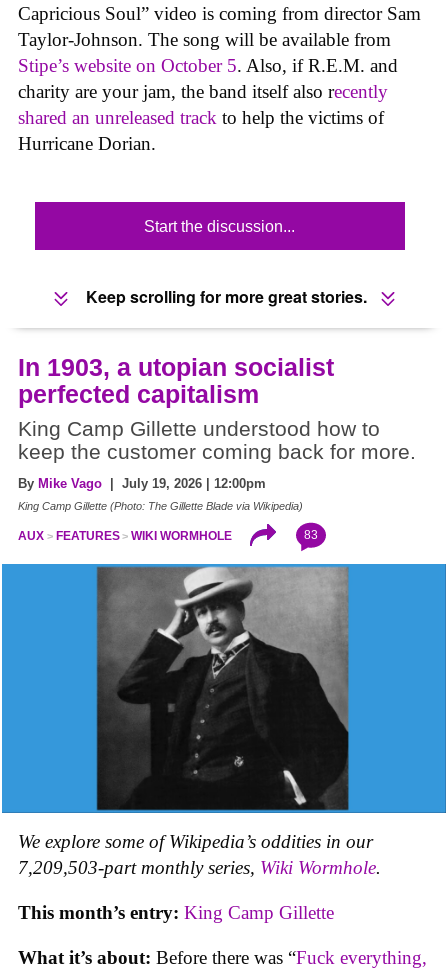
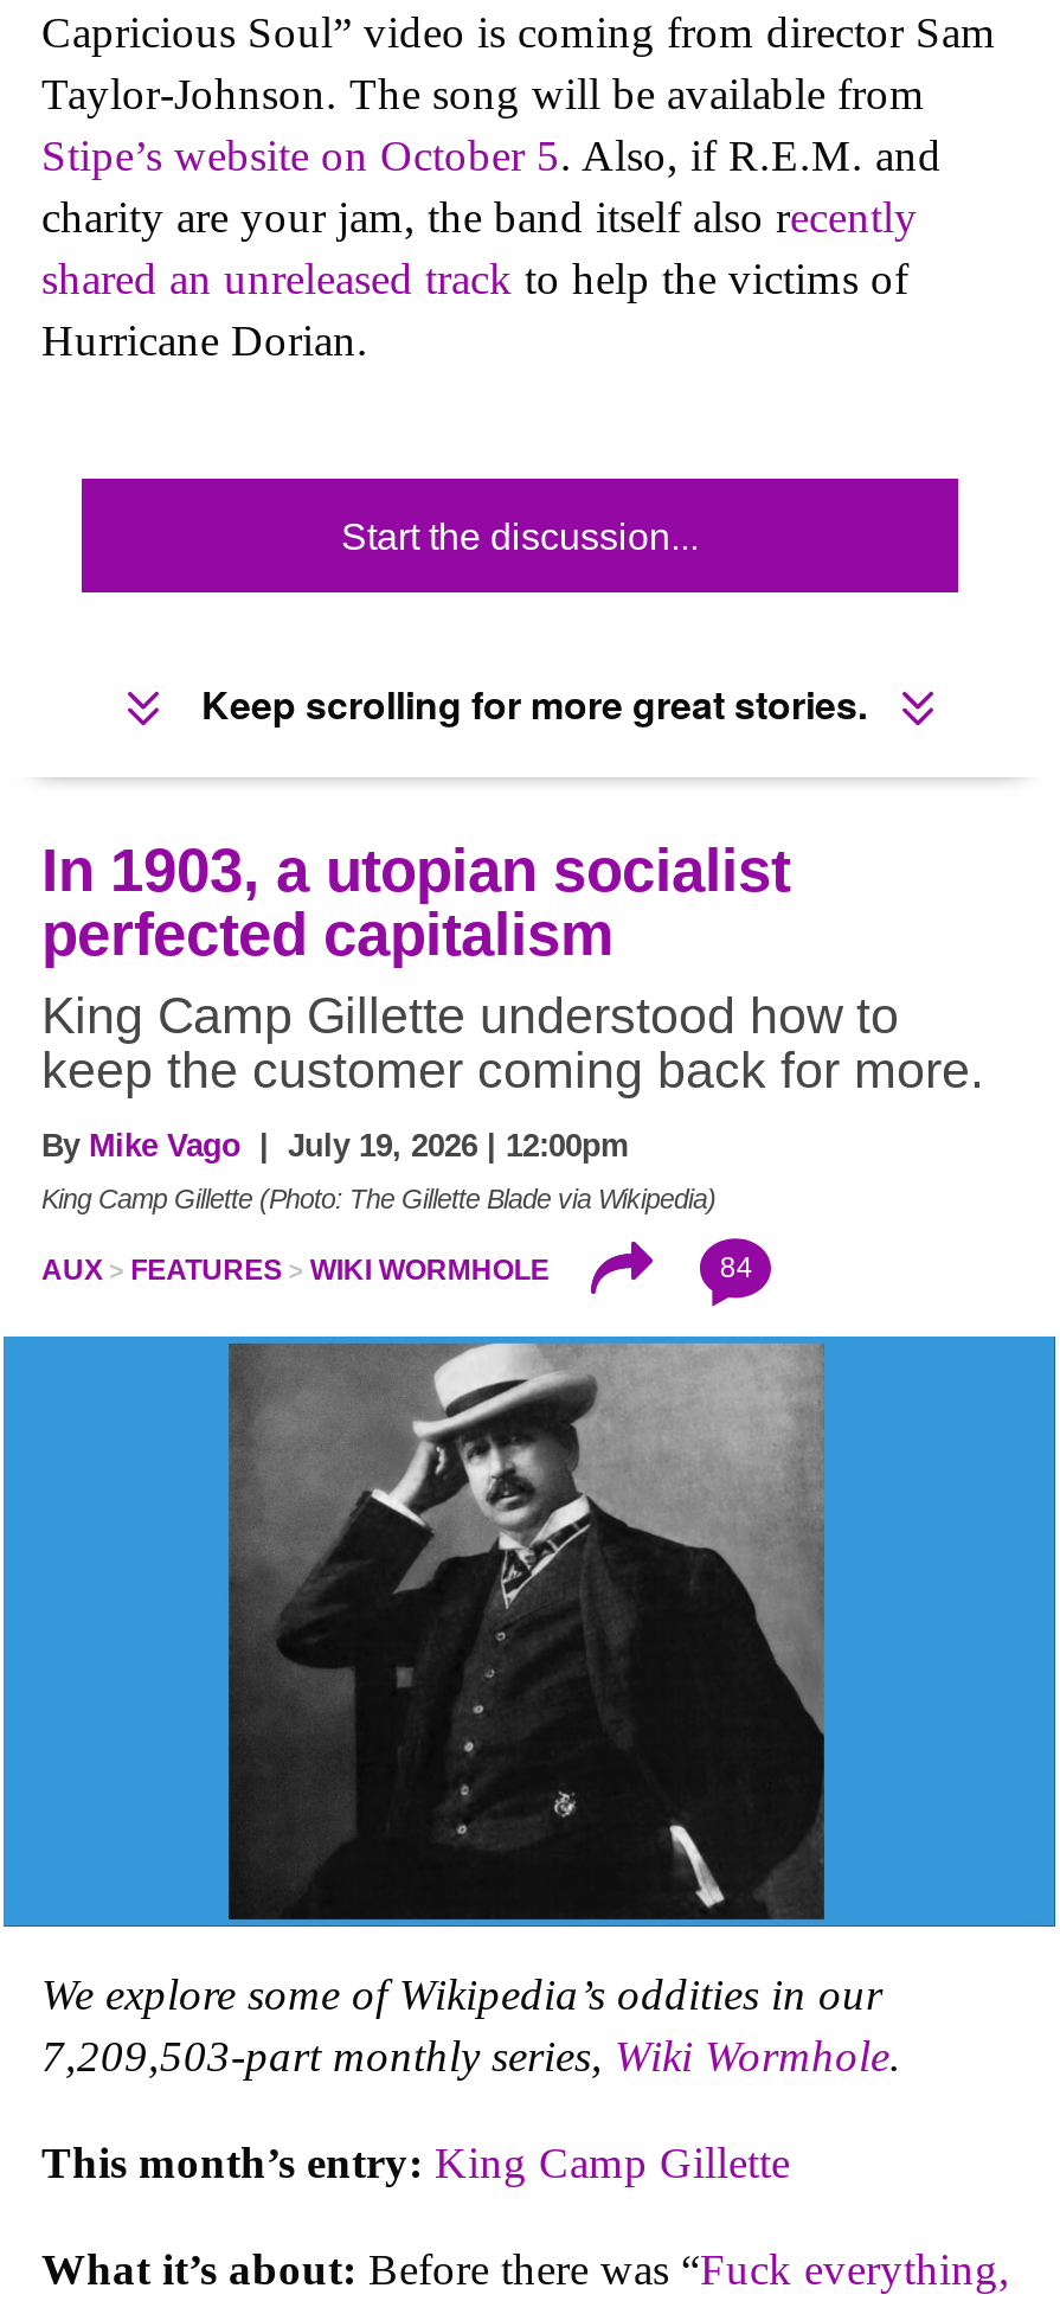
- 83
+ 84
